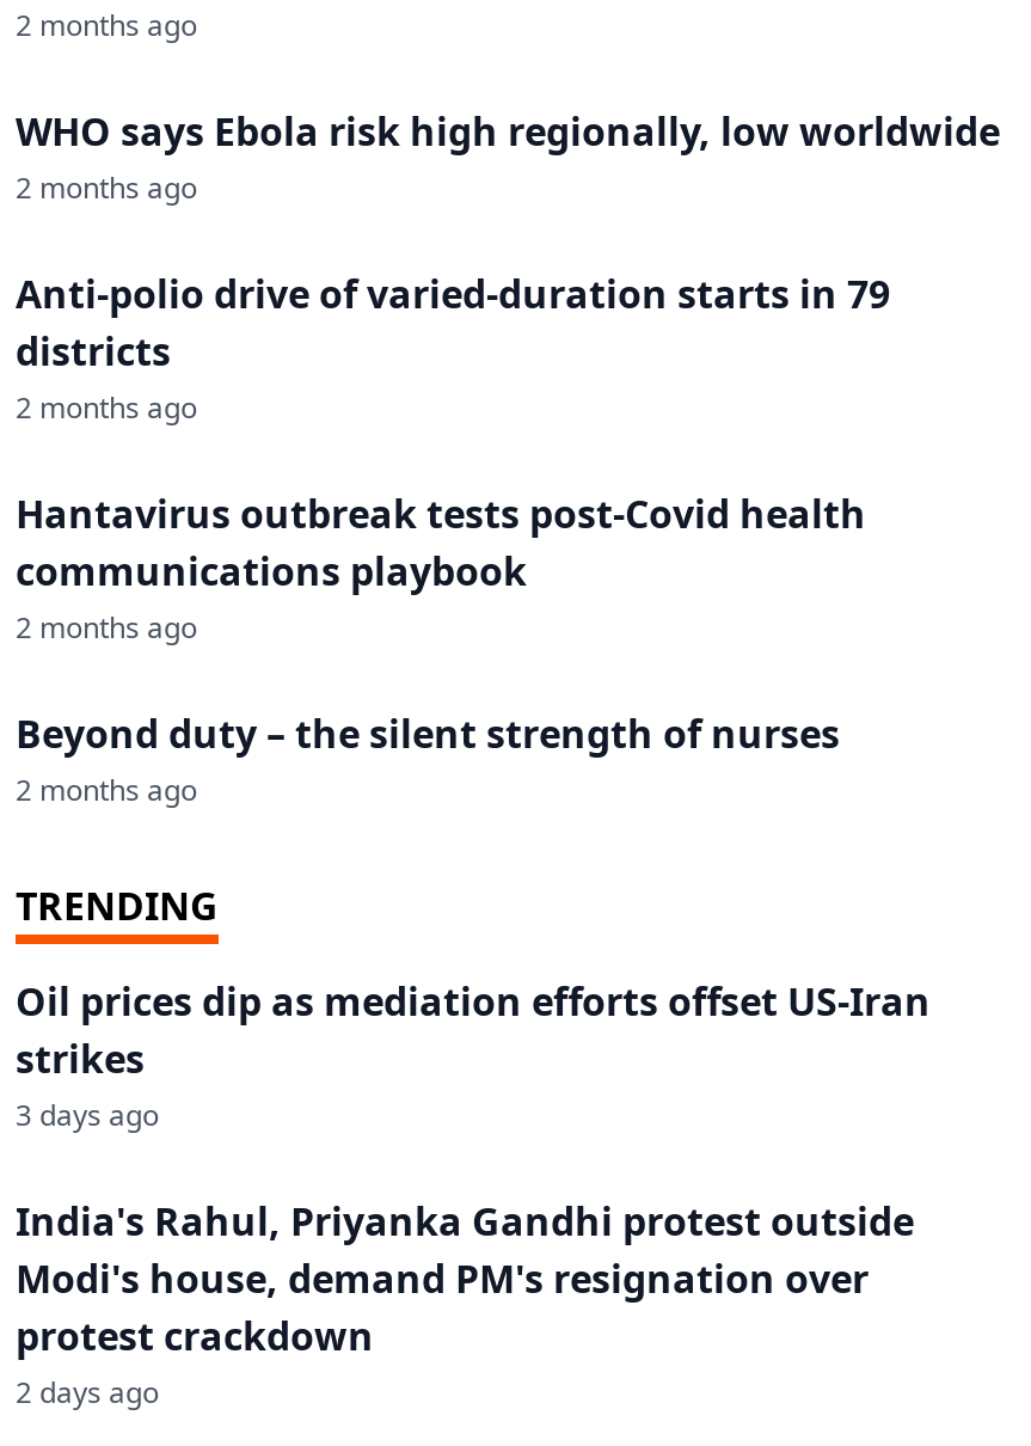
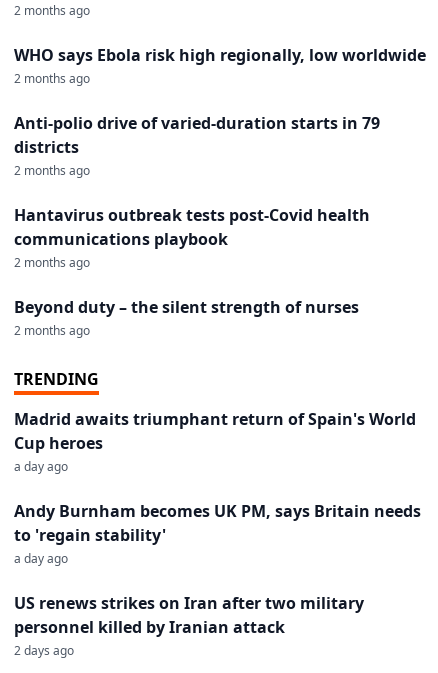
- Oil prices dip as mediation efforts offset US-Iran
- strikes
- 3 days ago
- India's Rahul, Priyanka Gandhi protest outside
- Modi's house, demand PM's resignation over
- protest crackdown
+ Madrid awaits triumphant return of Spain's World
+ Cup heroes
+ a day ago
+ Andy Burnham becomes UK PM, says Britain needs
+ to 'regain stability'
+ a day ago
+ US renews strikes on Iran after two military
+ personnel killed by Iranian attack
